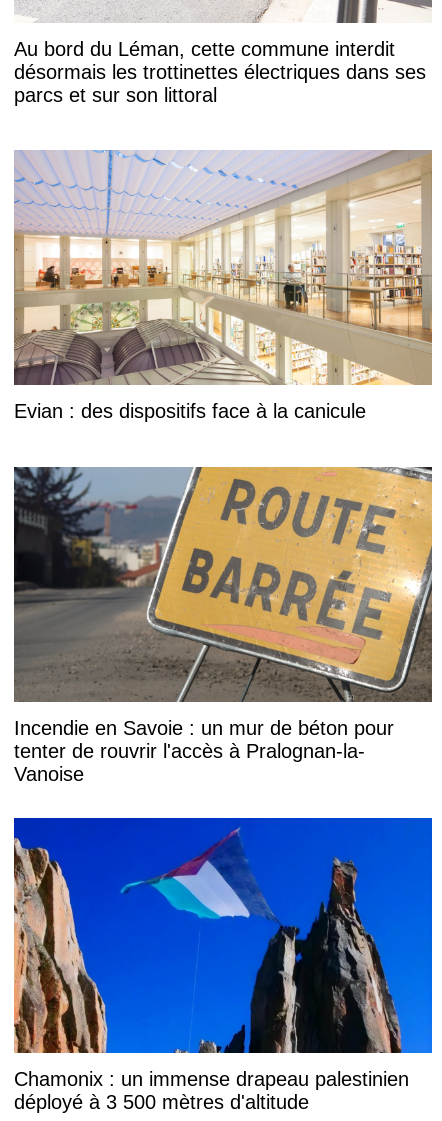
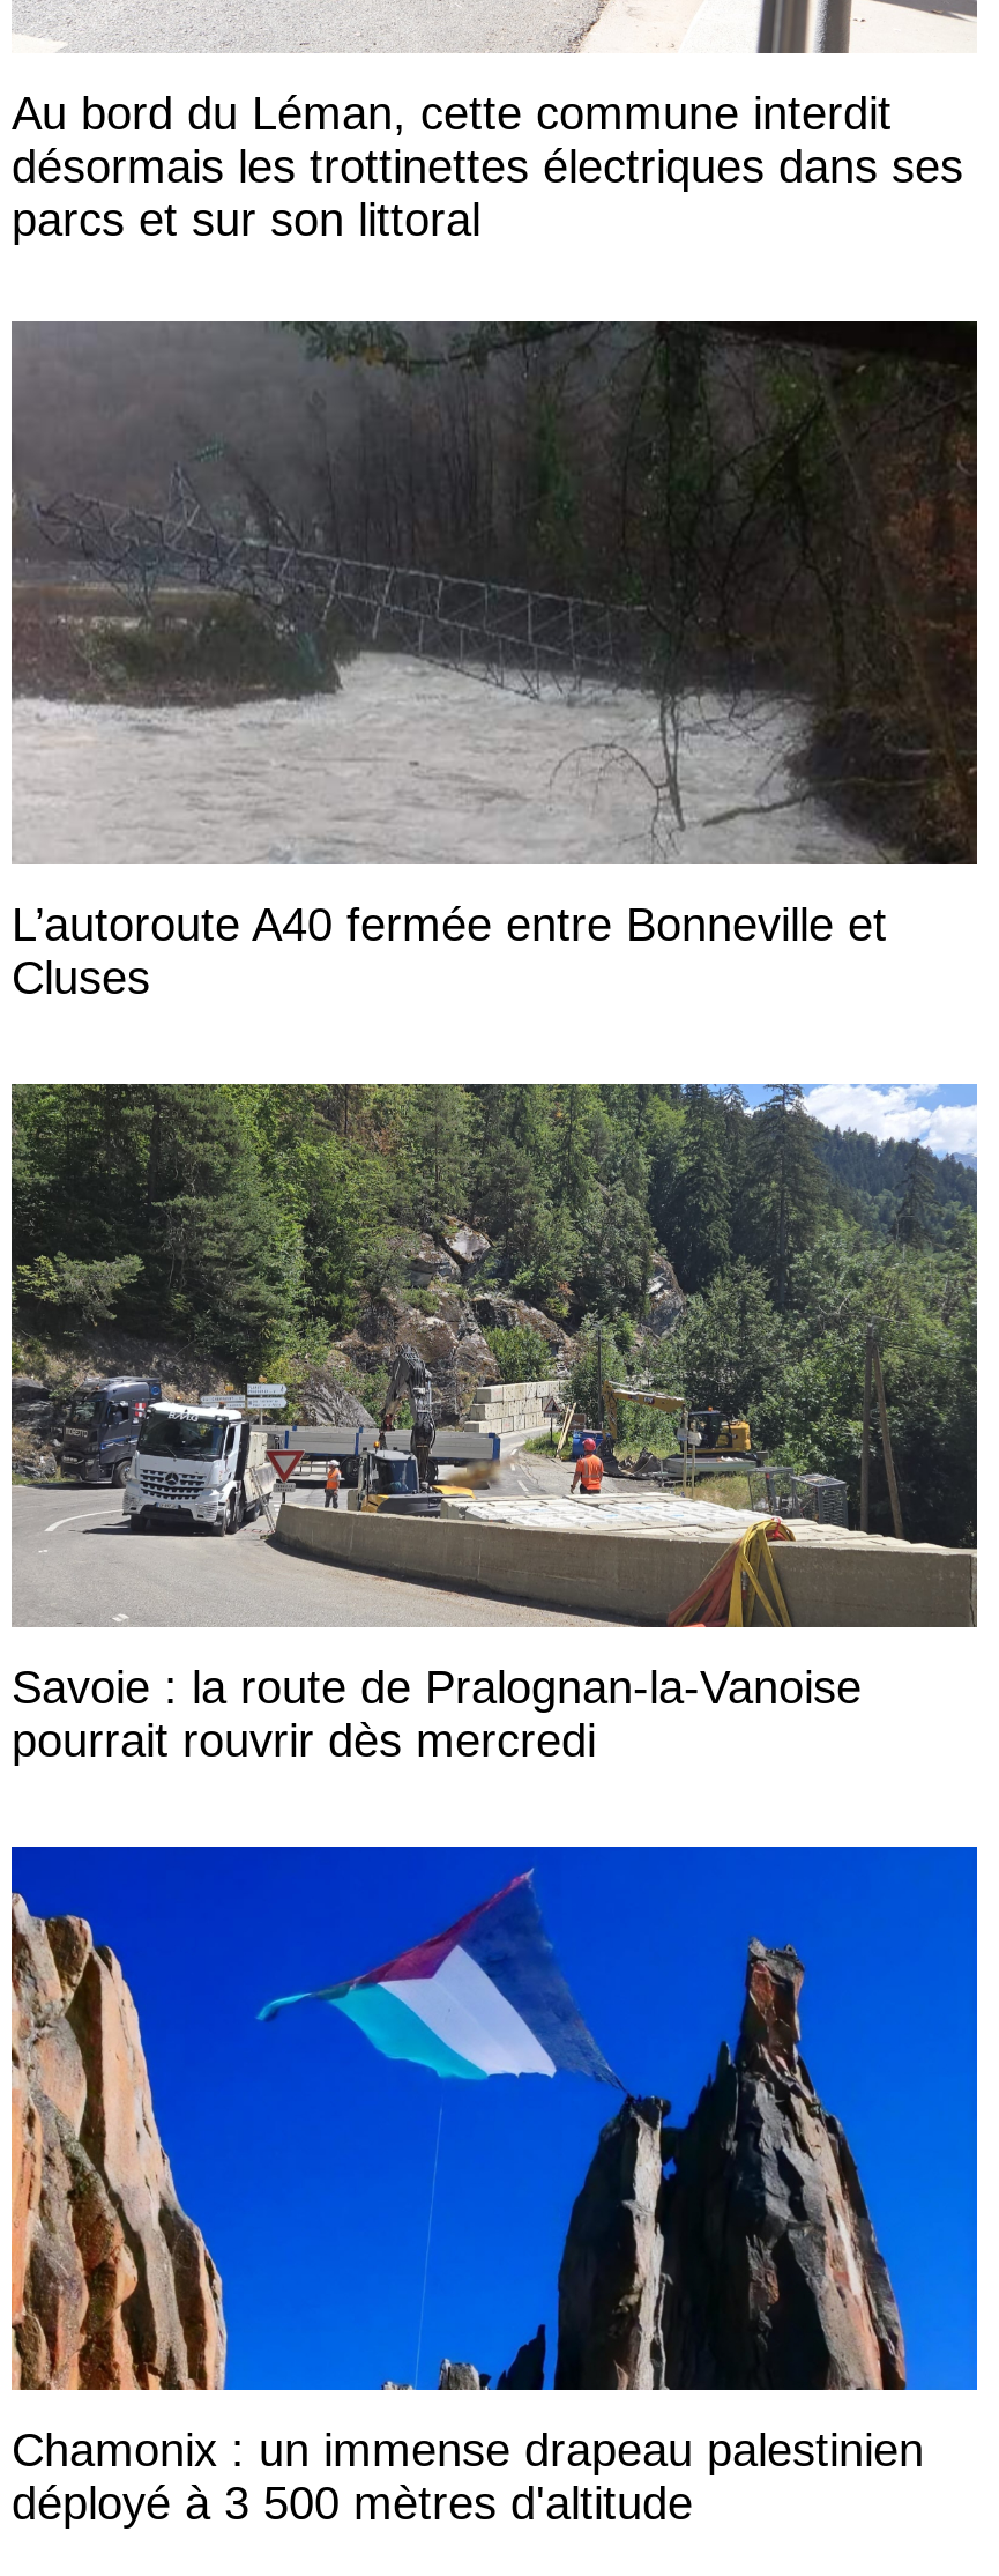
- [image]
- Evian : des dispositifs face à la canicule
+ [image]
+ L’autoroute A40 fermée entre Bonneville et
+ Cluses

- [image]
- Incendie en Savoie : un mur de béton pour
- tenter de rouvrir l'accès à Pralognan-la-
- Vanoise
+ [image]
+ Savoie : la route de Pralognan-la-Vanoise
+ pourrait rouvrir dès mercredi
